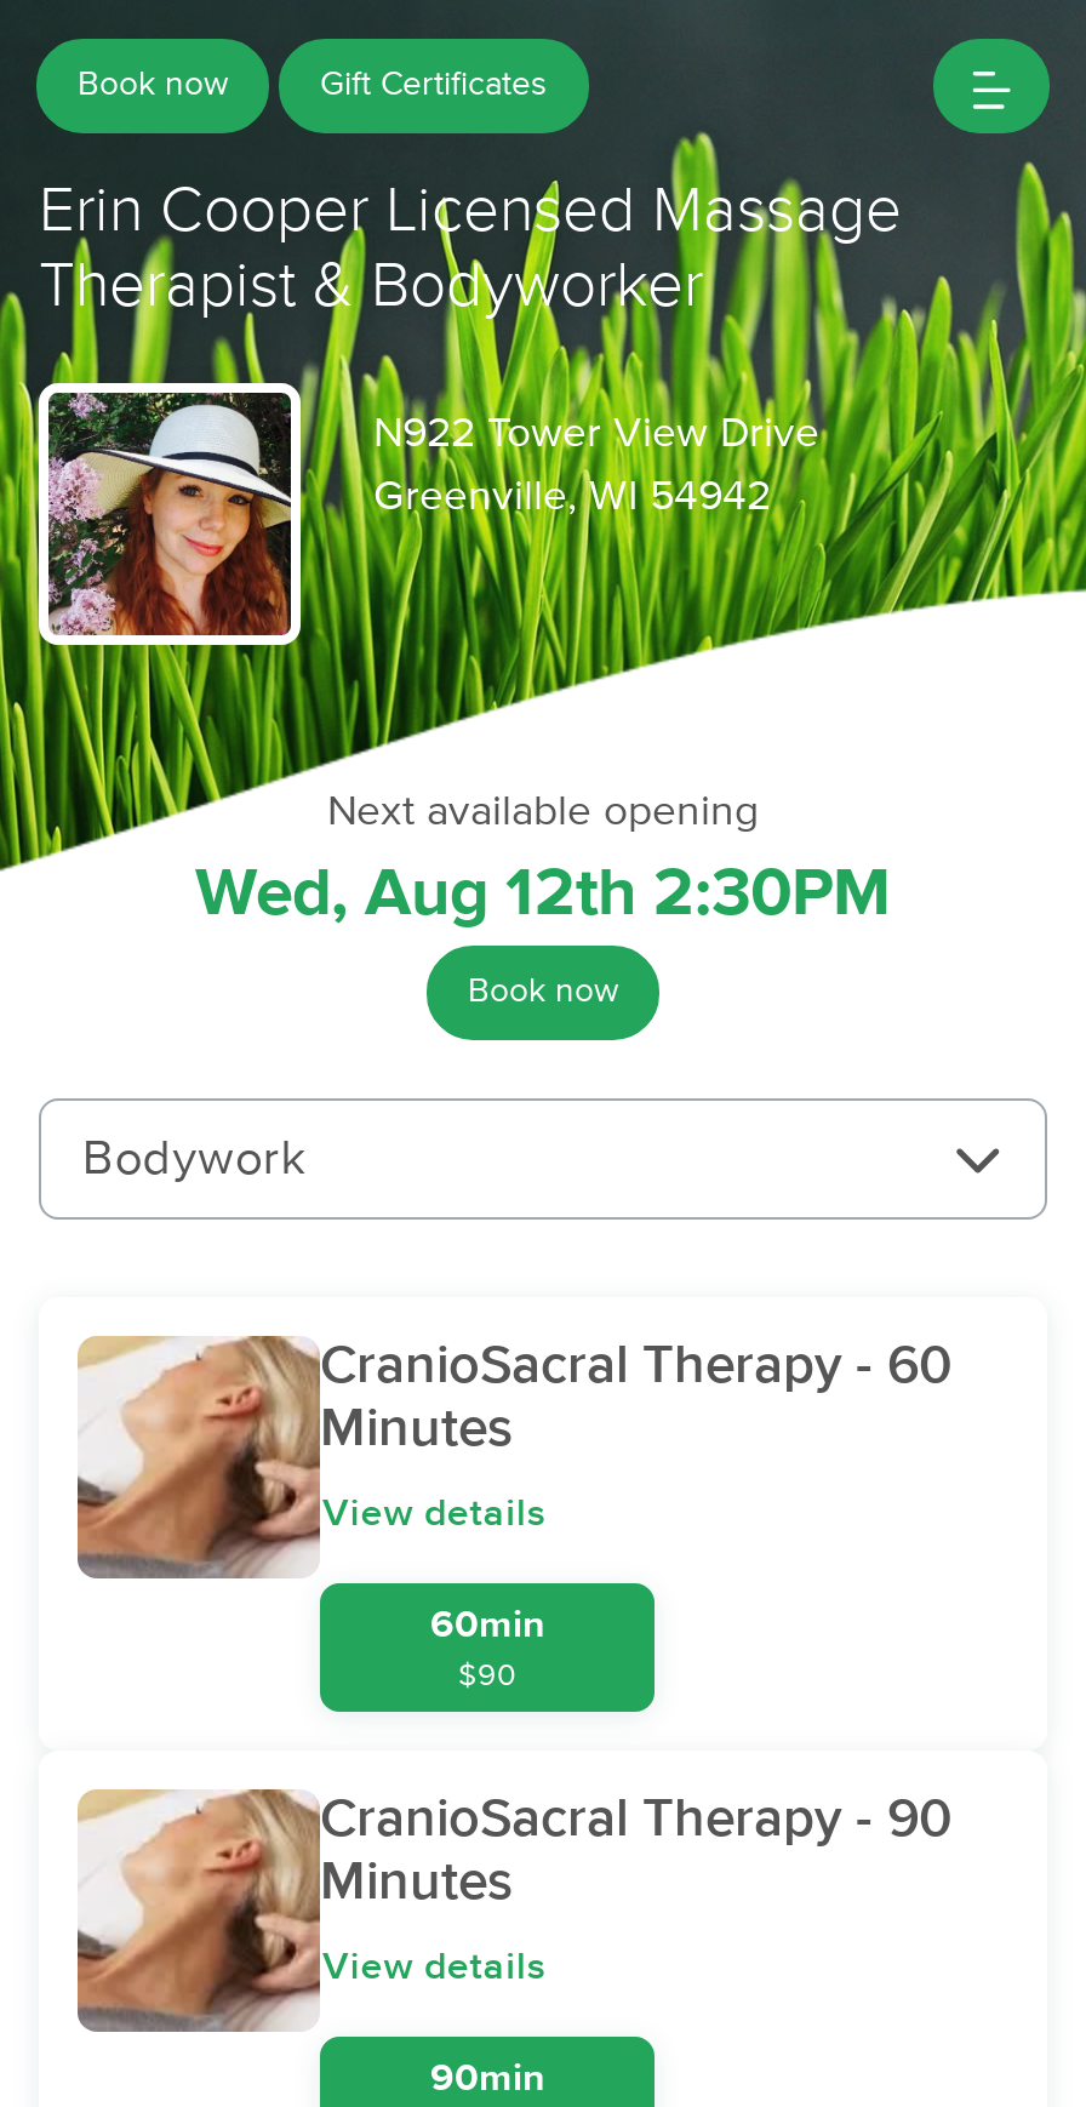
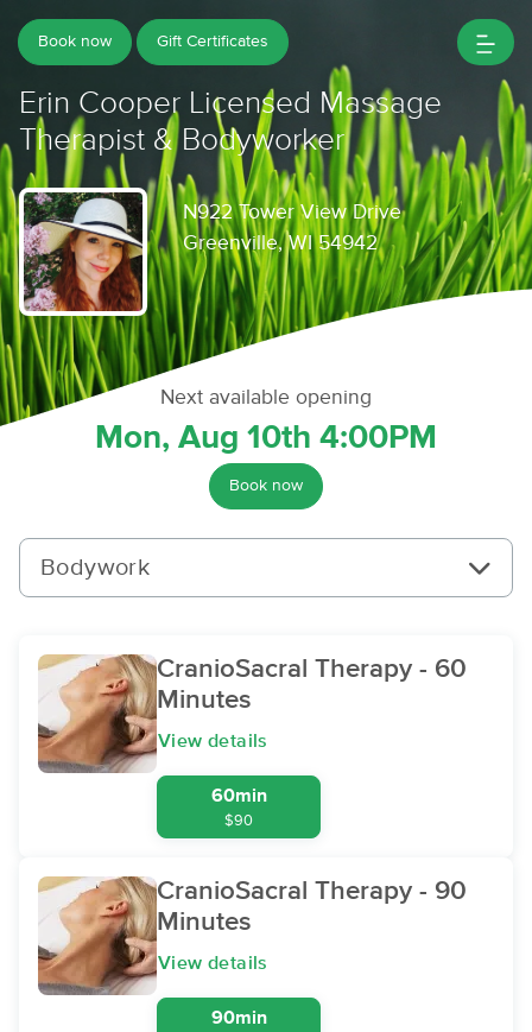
- Wed, Aug 12th 2:30PM
+ Mon, Aug 10th 4:00PM
